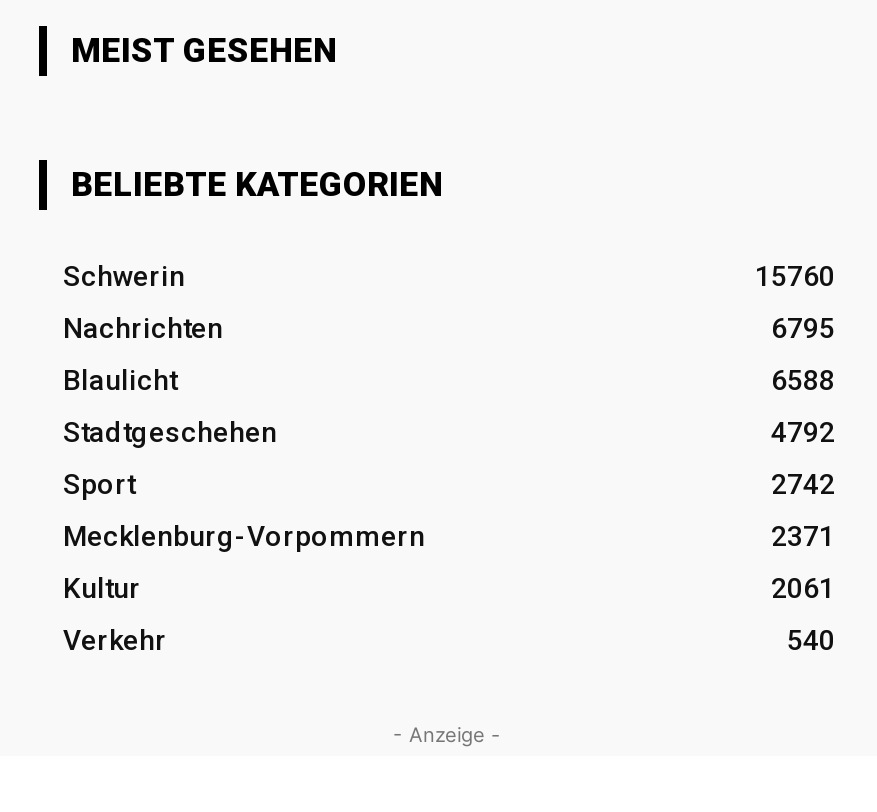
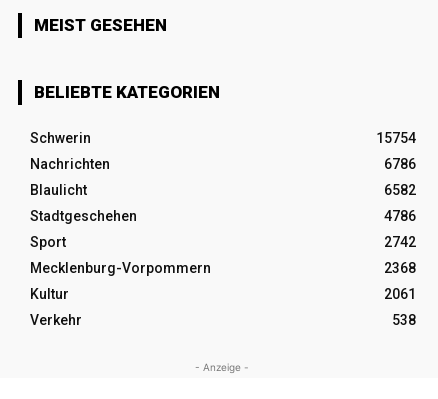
- 15760
+ 15754

- 6795
+ 6786

- 6588
+ 6582

- 4792
+ 4786

- 2371
+ 2368

- 540
+ 538
